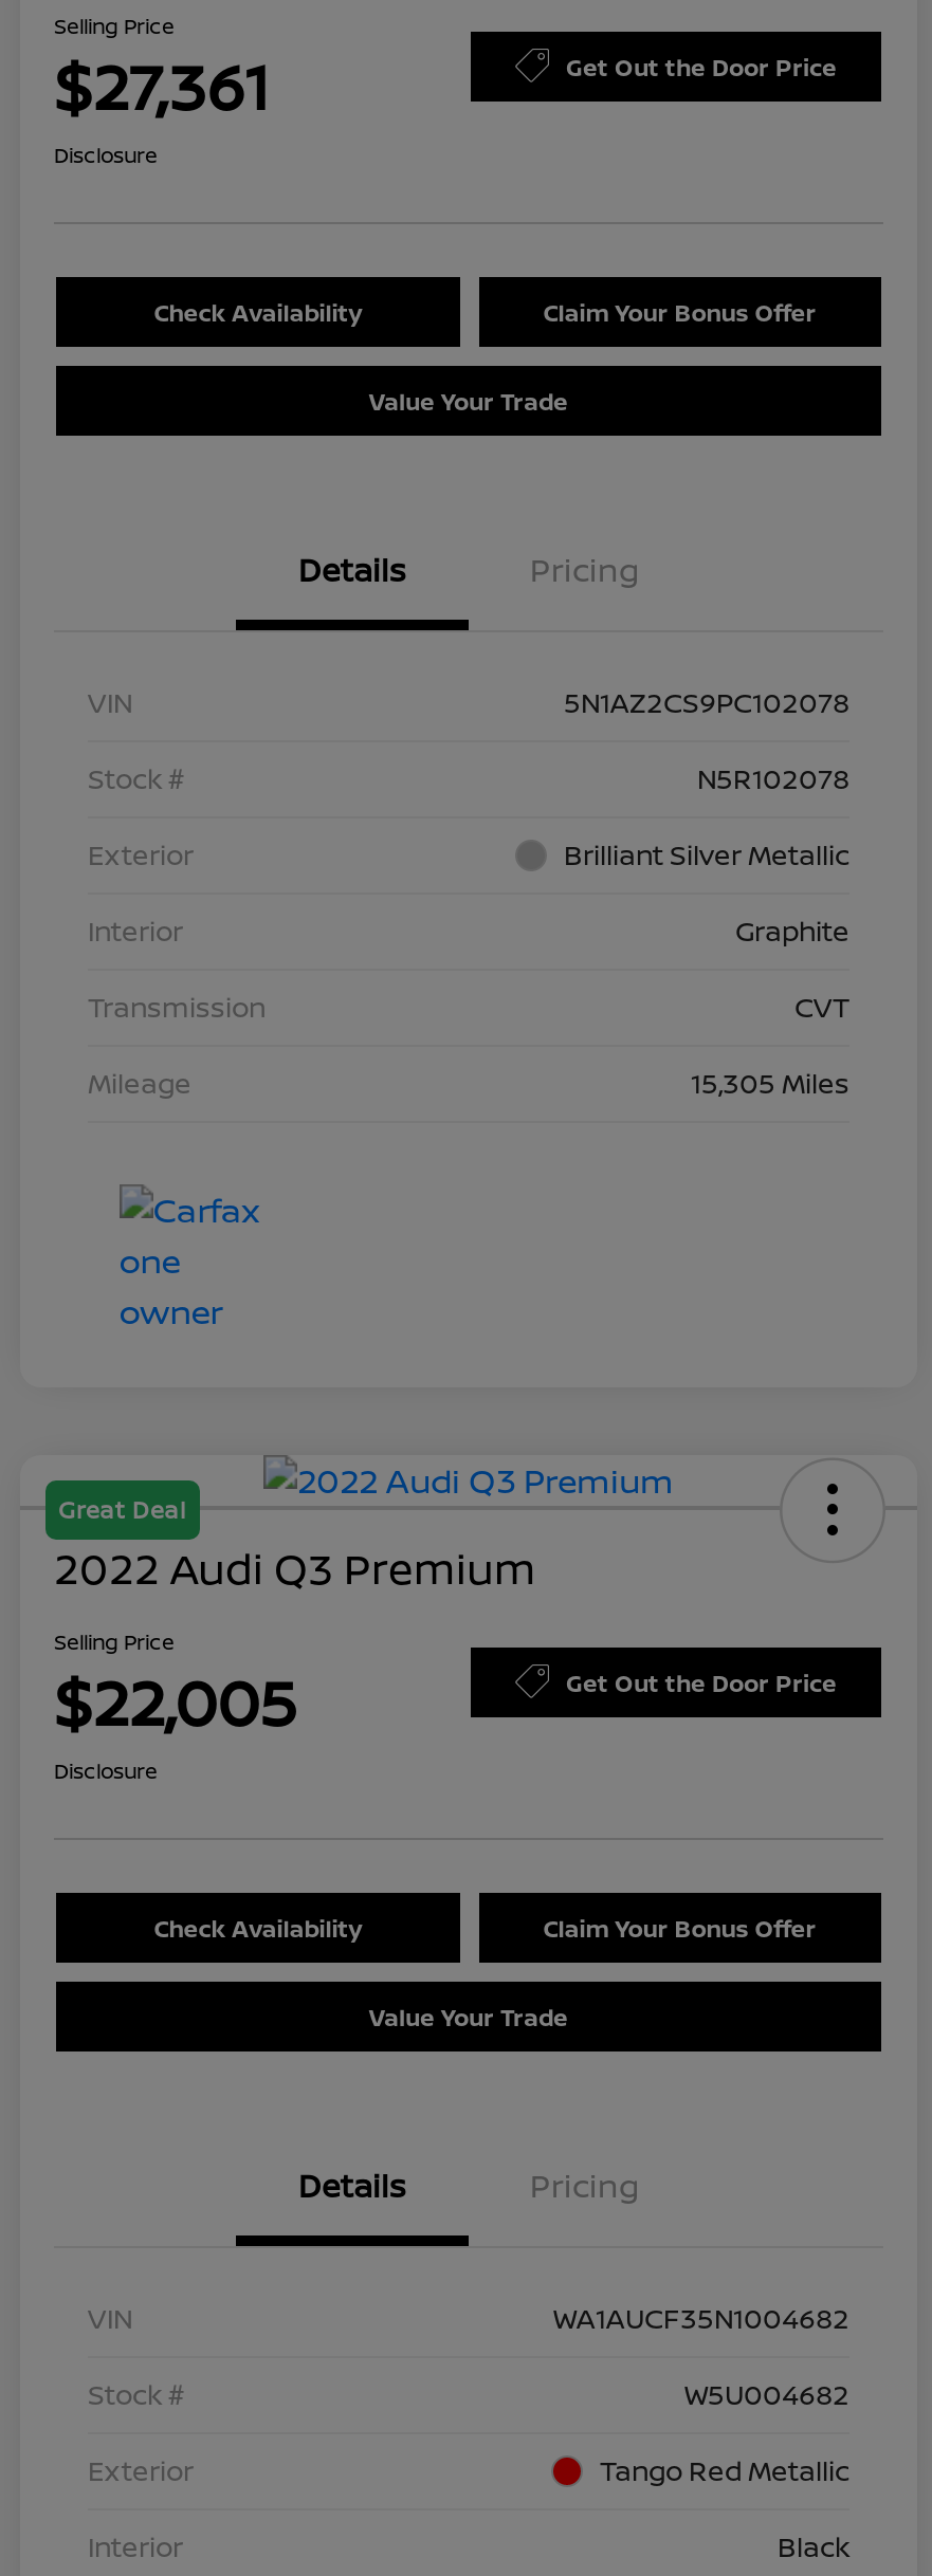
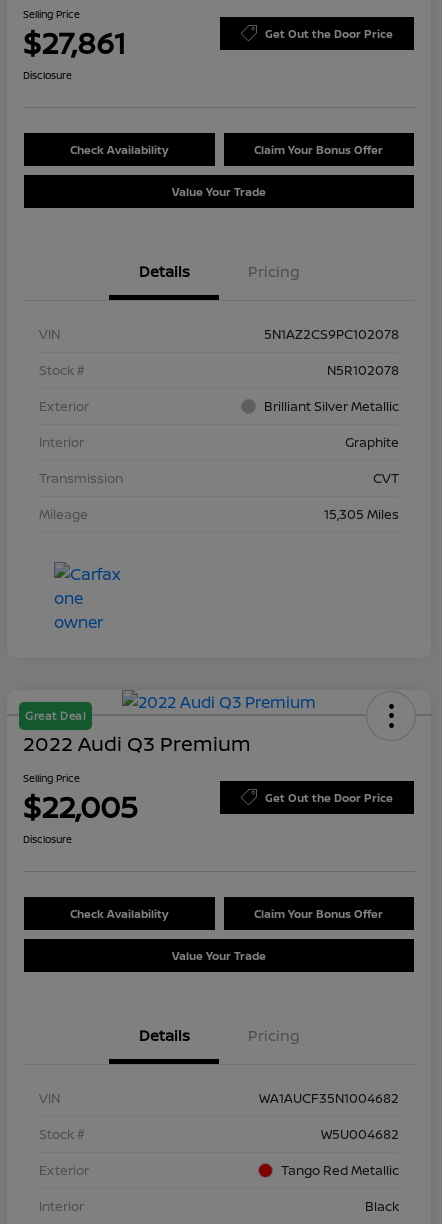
- $27,361
+ $27,861
